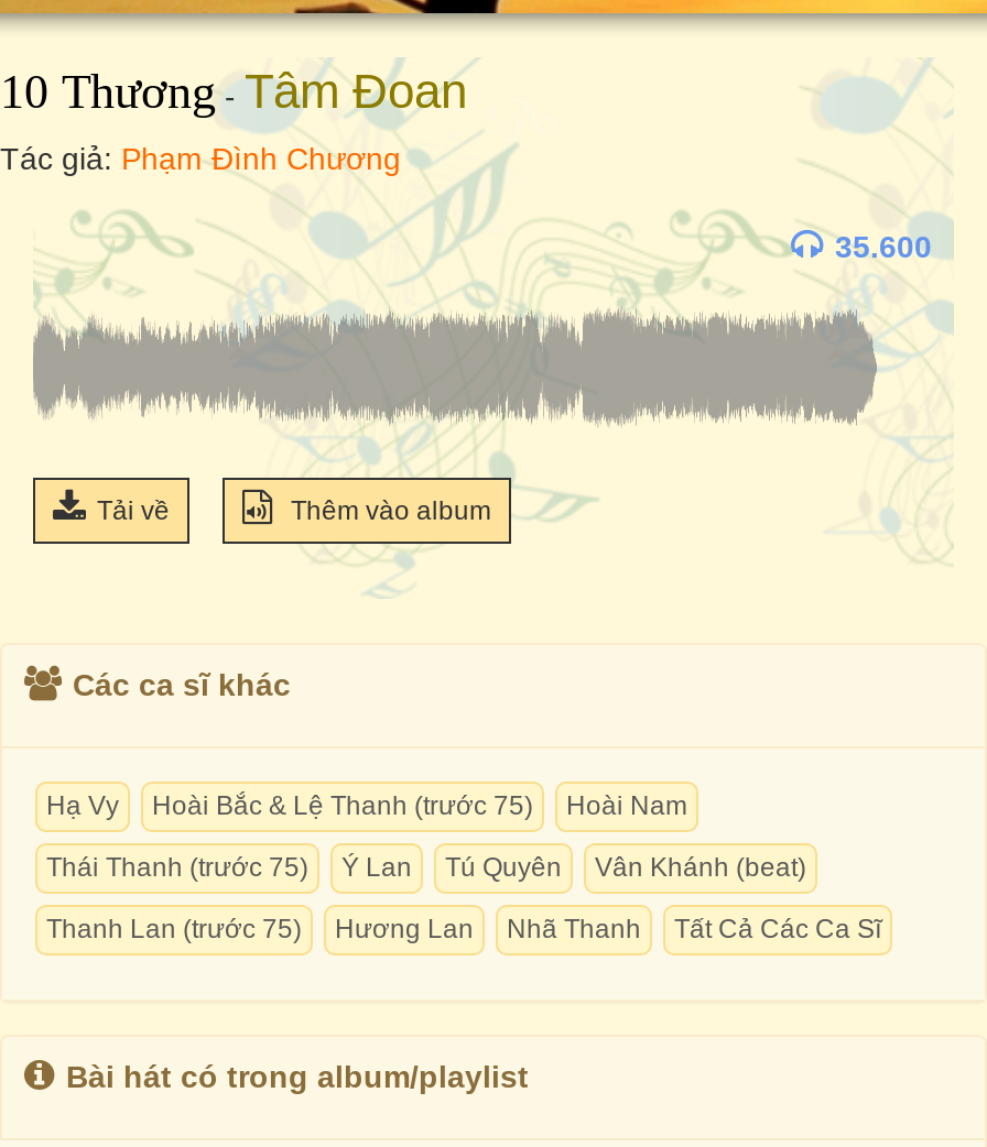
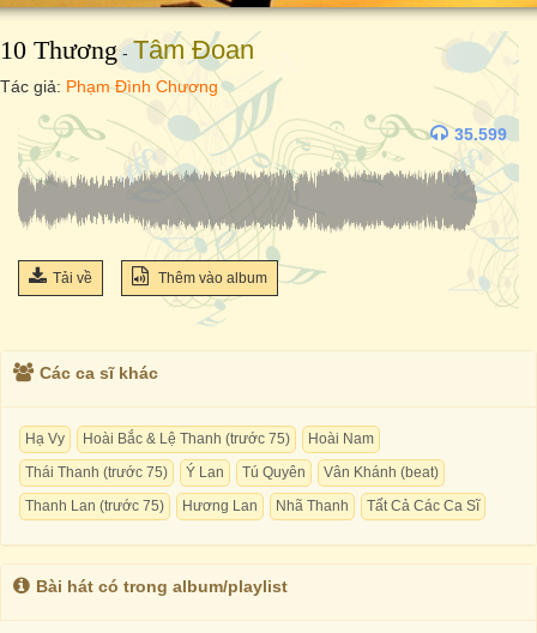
- 35.600
+ 35.599
